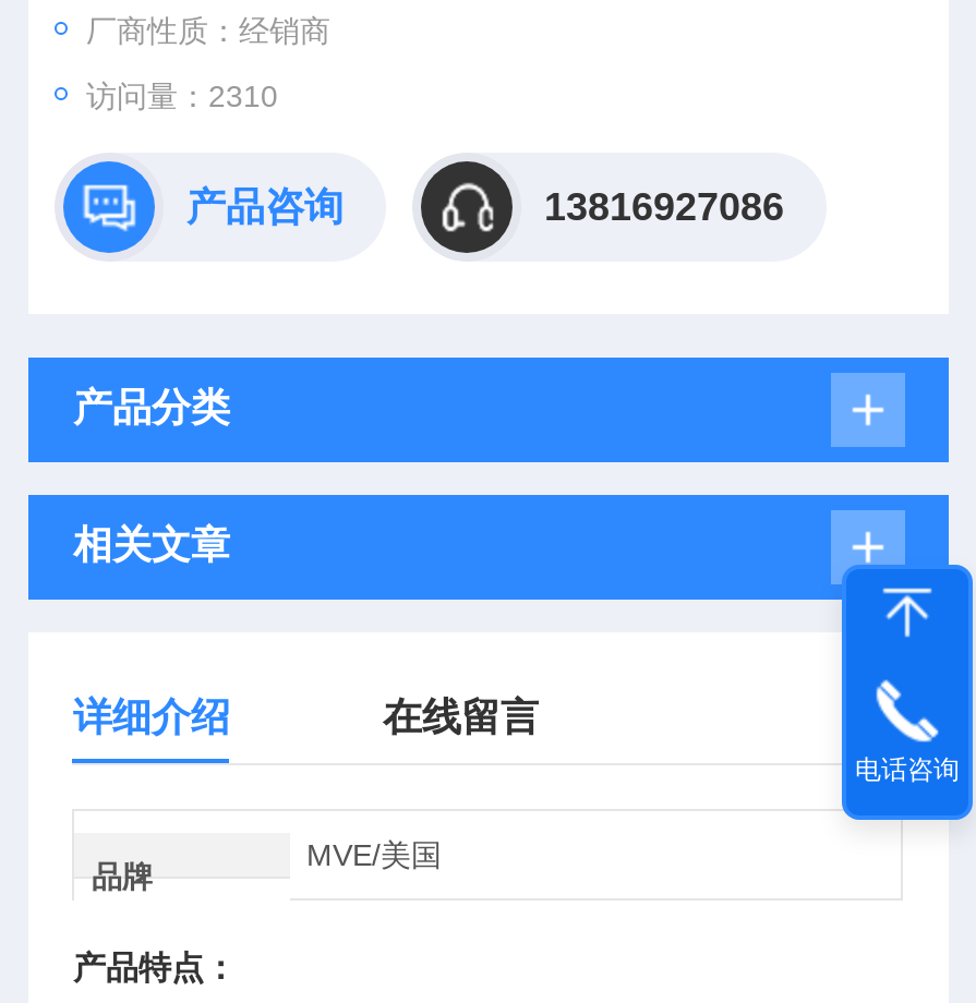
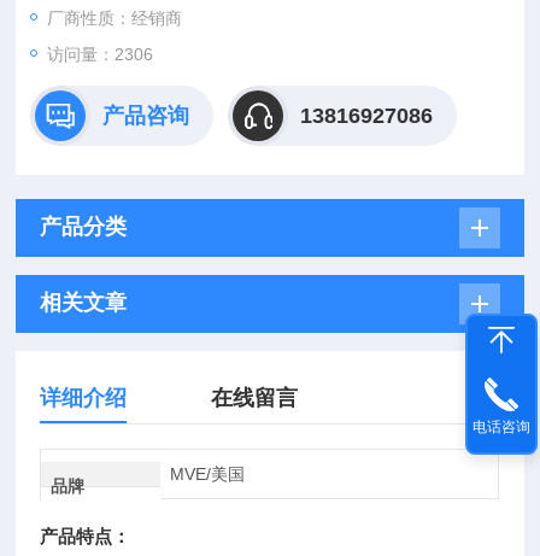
- 访问量：2310
+ 访问量：2306
